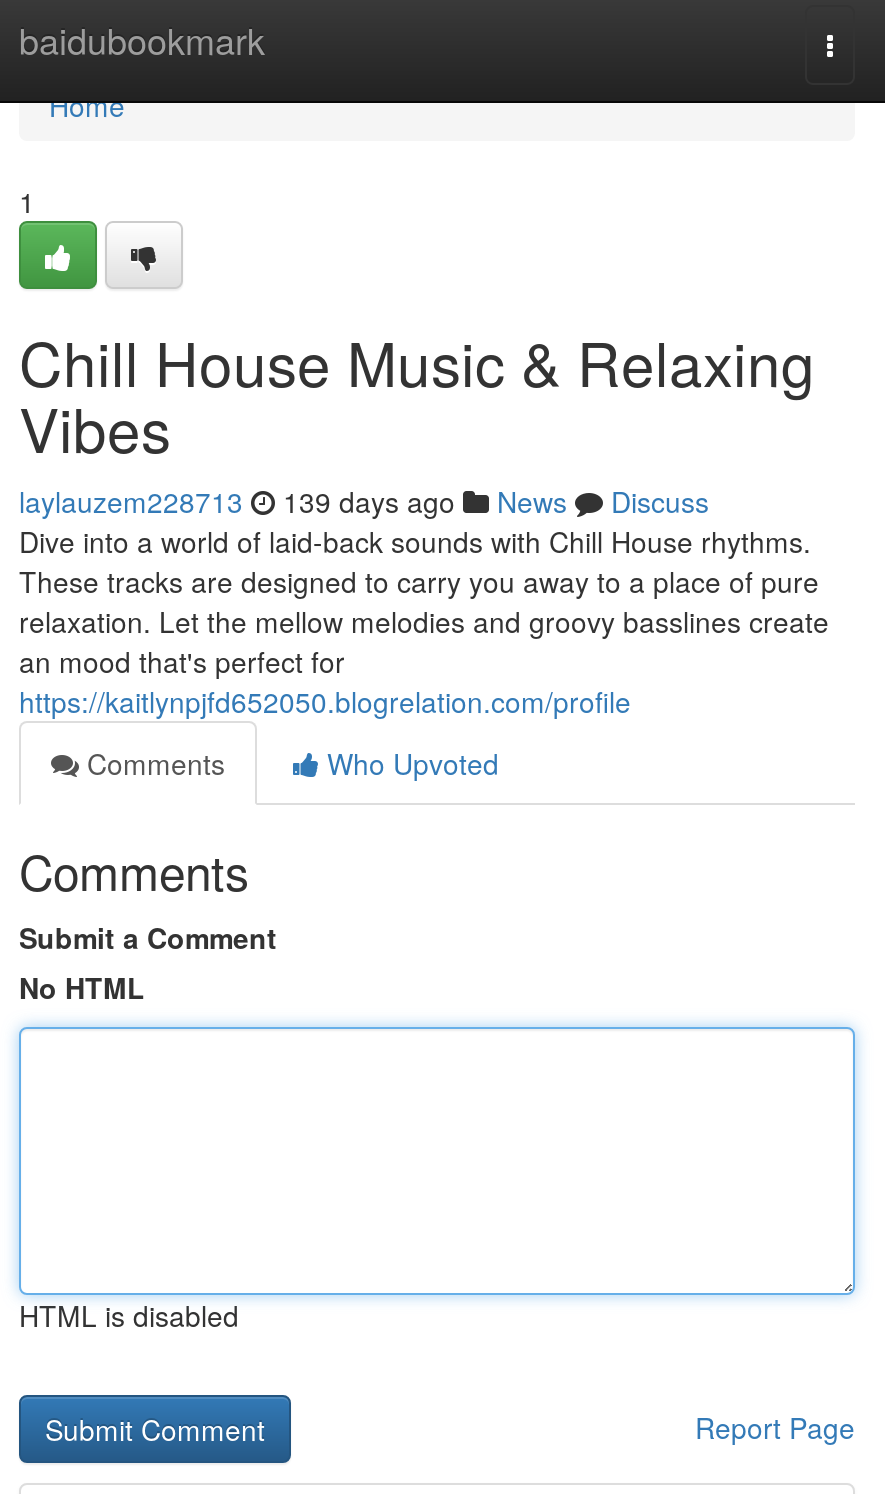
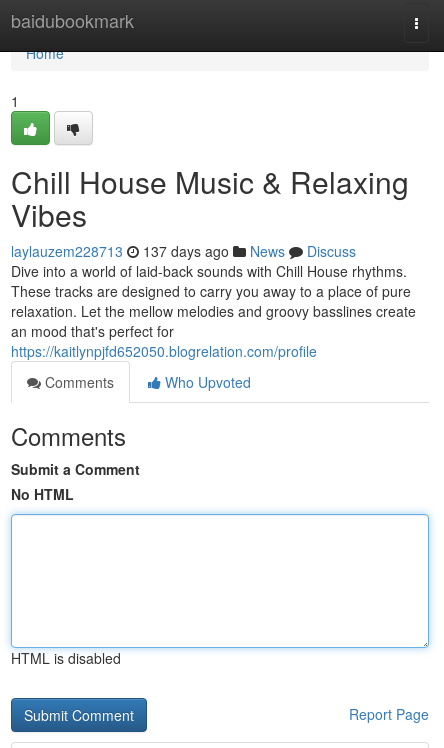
- laylauzem228713 139 days ago News Discuss
+ laylauzem228713 137 days ago News Discuss
